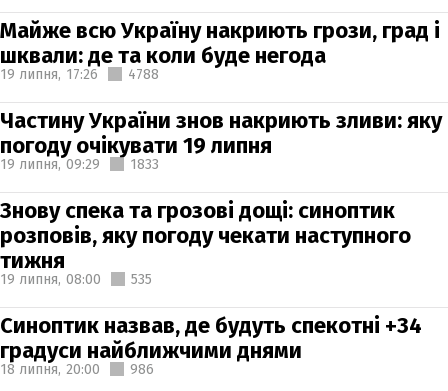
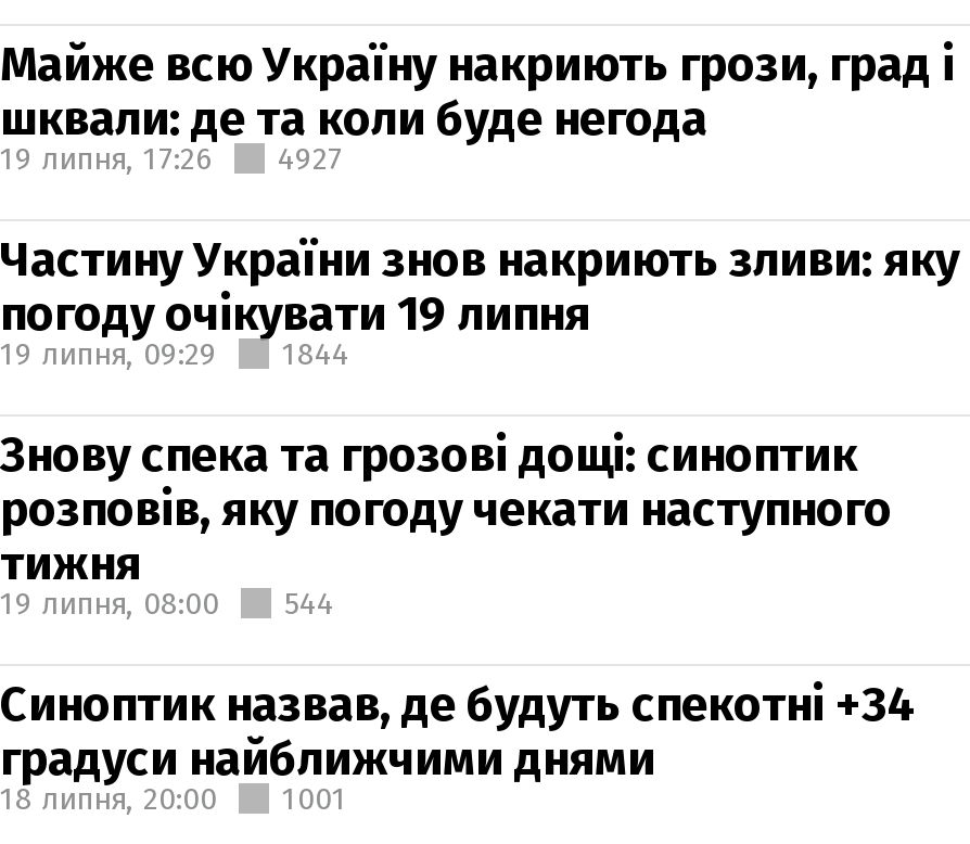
- 19 липня, 17:26 4788
+ 19 липня, 17:26 4927

- 19 липня, 09:29 1833
+ 19 липня, 09:29 1844

- 19 липня, 08:00 535
+ 19 липня, 08:00 544

- 18 липня, 20:00 986
+ 18 липня, 20:00 1001
